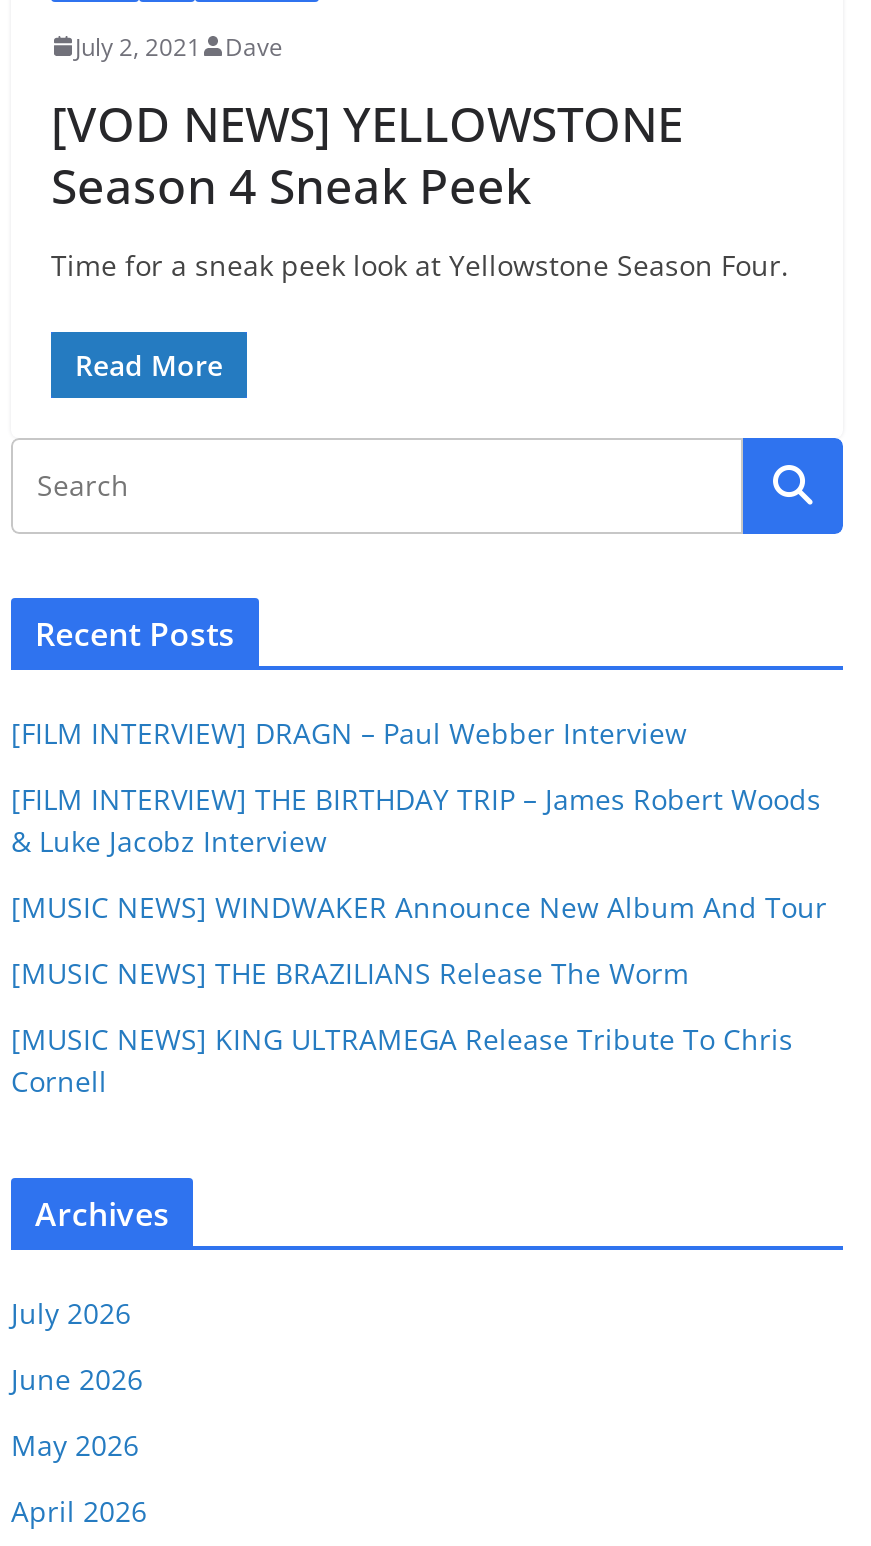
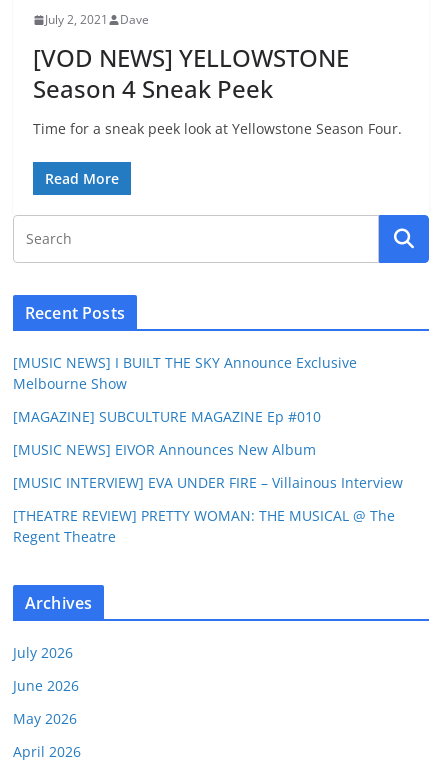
- [FILM INTERVIEW] DRAGN – Paul Webber Interview
+ [MUSIC NEWS] I BUILT THE SKY Announce Exclusive
+ Melbourne Show

- [FILM INTERVIEW] THE BIRTHDAY TRIP – James Robert Woods
- & Luke Jacobz Interview
+ [MAGAZINE] SUBCULTURE MAGAZINE Ep #010

- [MUSIC NEWS] WINDWAKER Announce New Album And Tour
+ [MUSIC NEWS] EIVOR Announces New Album

- [MUSIC NEWS] THE BRAZILIANS Release The Worm
+ [MUSIC INTERVIEW] EVA UNDER FIRE – Villainous Interview

- [MUSIC NEWS] KING ULTRAMEGA Release Tribute To Chris
- Cornell
+ [THEATRE REVIEW] PRETTY WOMAN: THE MUSICAL @ The
+ Regent Theatre
